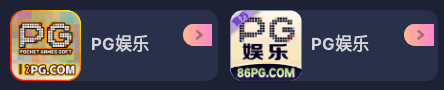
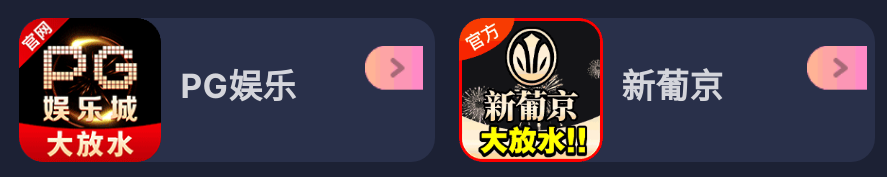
- [image]
+ [image]

- [image]
- PG娱乐
+ [image]
+ 新葡京
